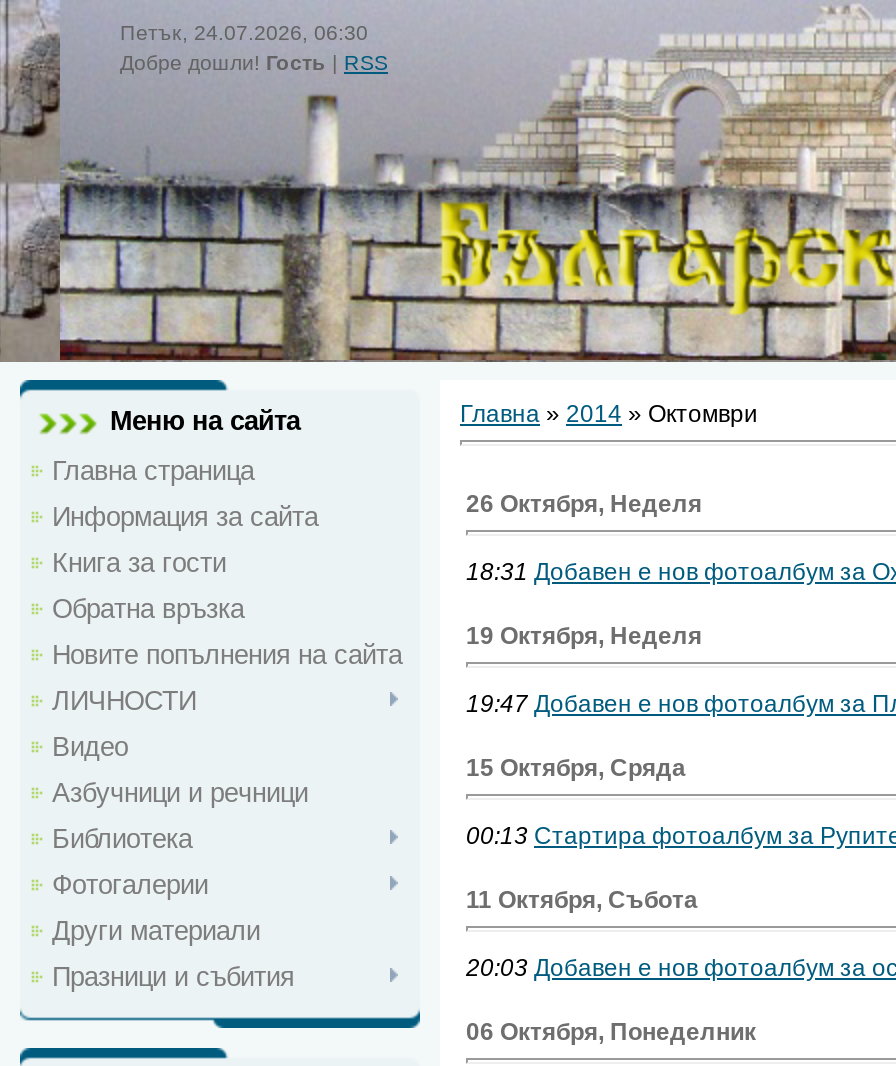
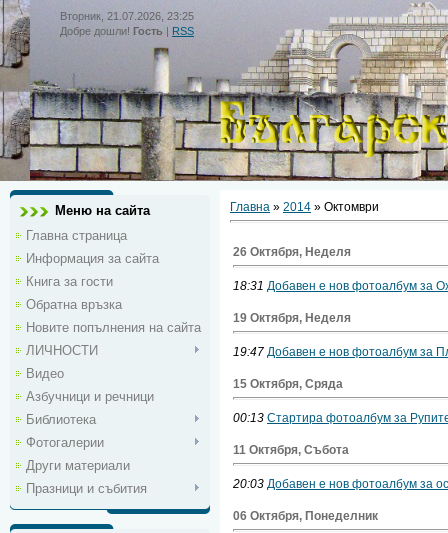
- Петък, 24.07.2026, 06:30
+ Вторник, 21.07.2026, 23:25
